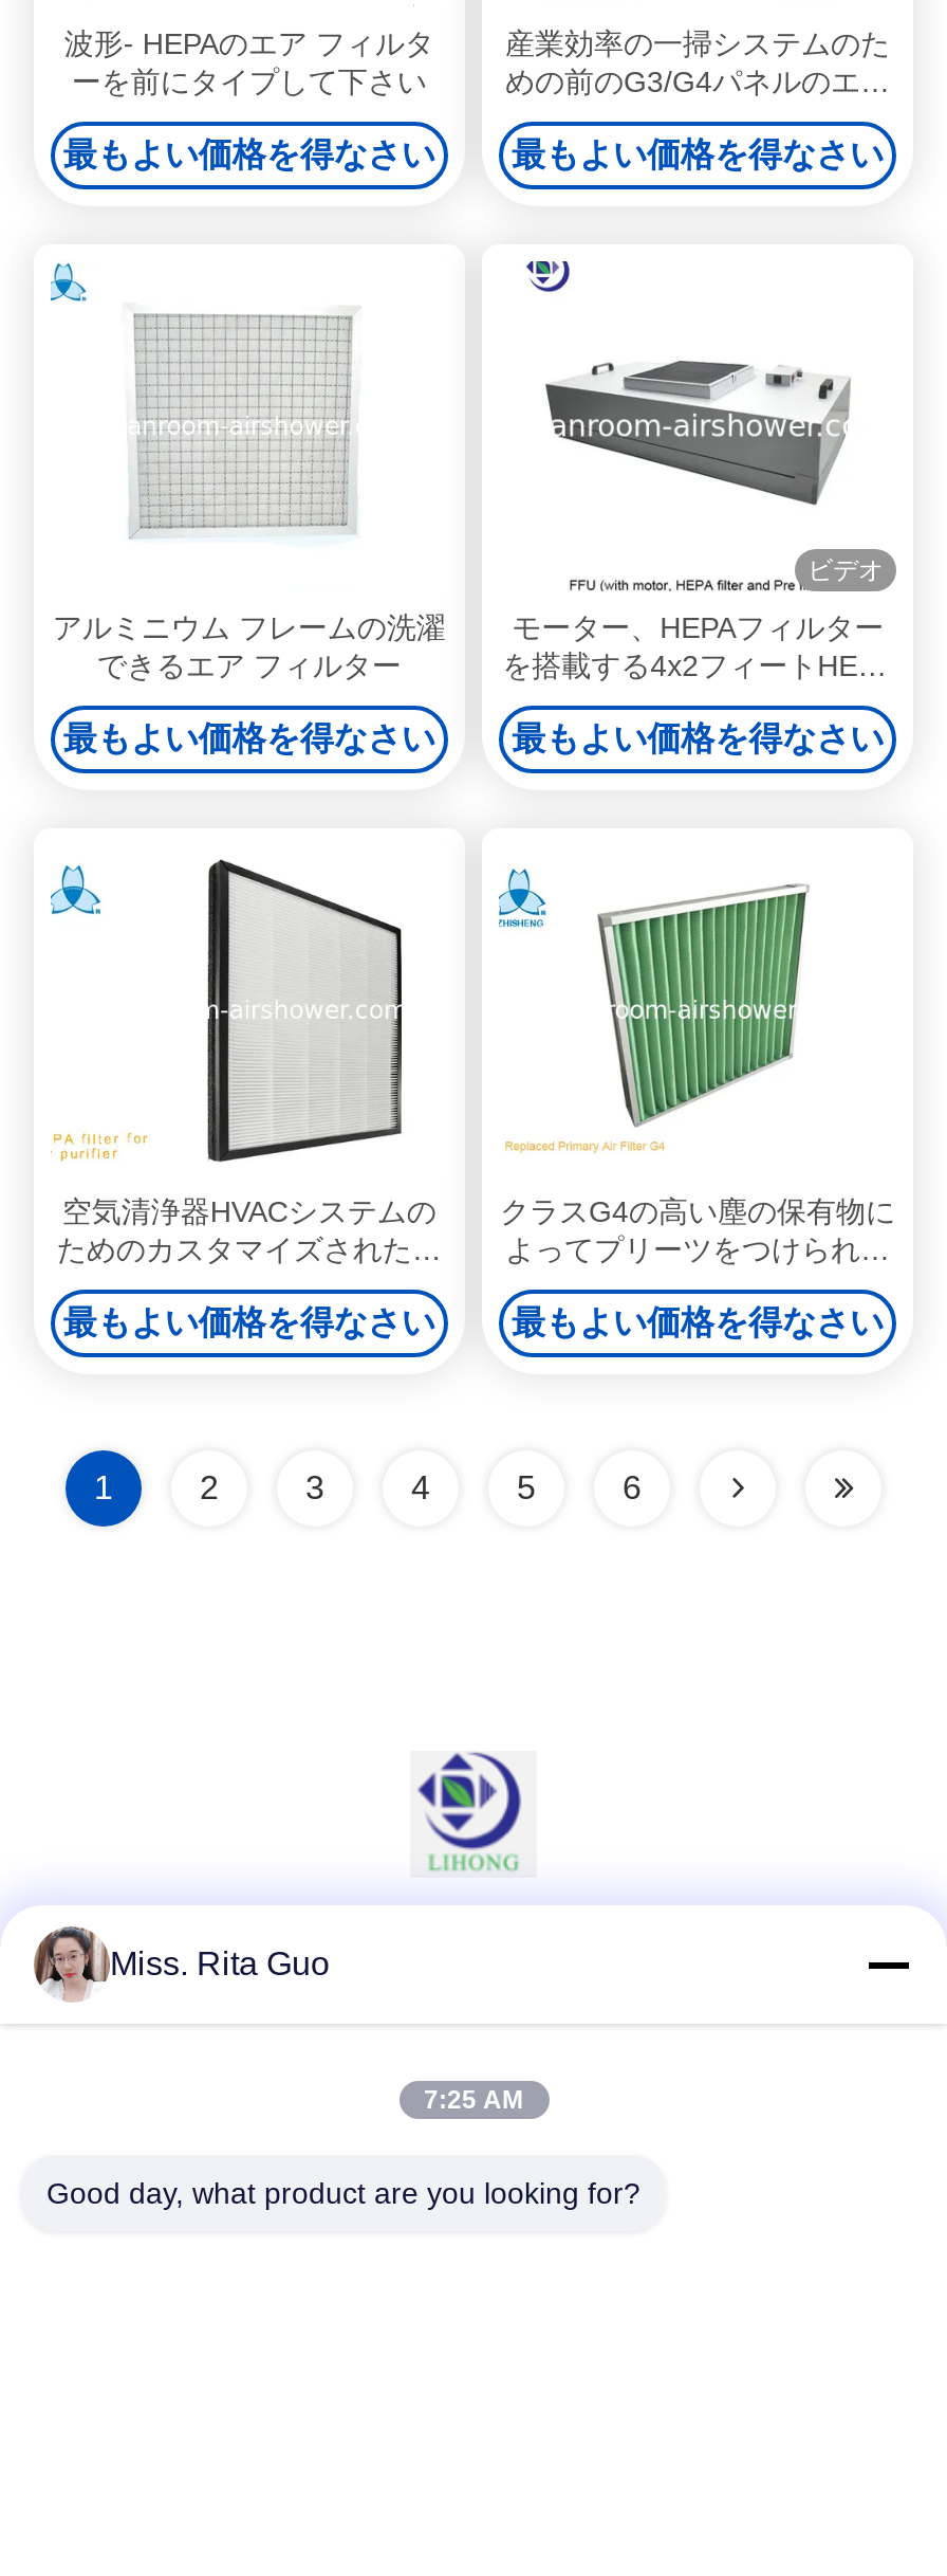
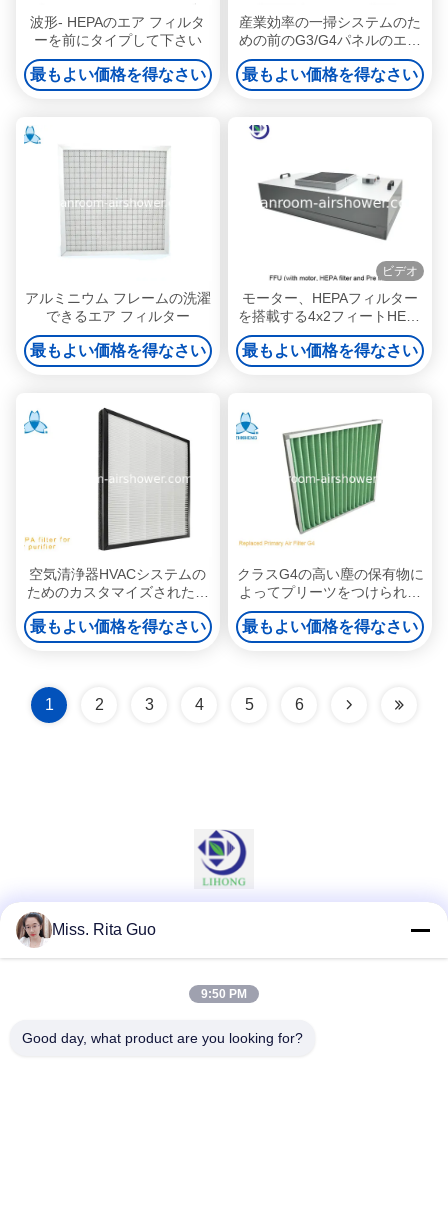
- 7:25 AM
+ 9:50 PM
